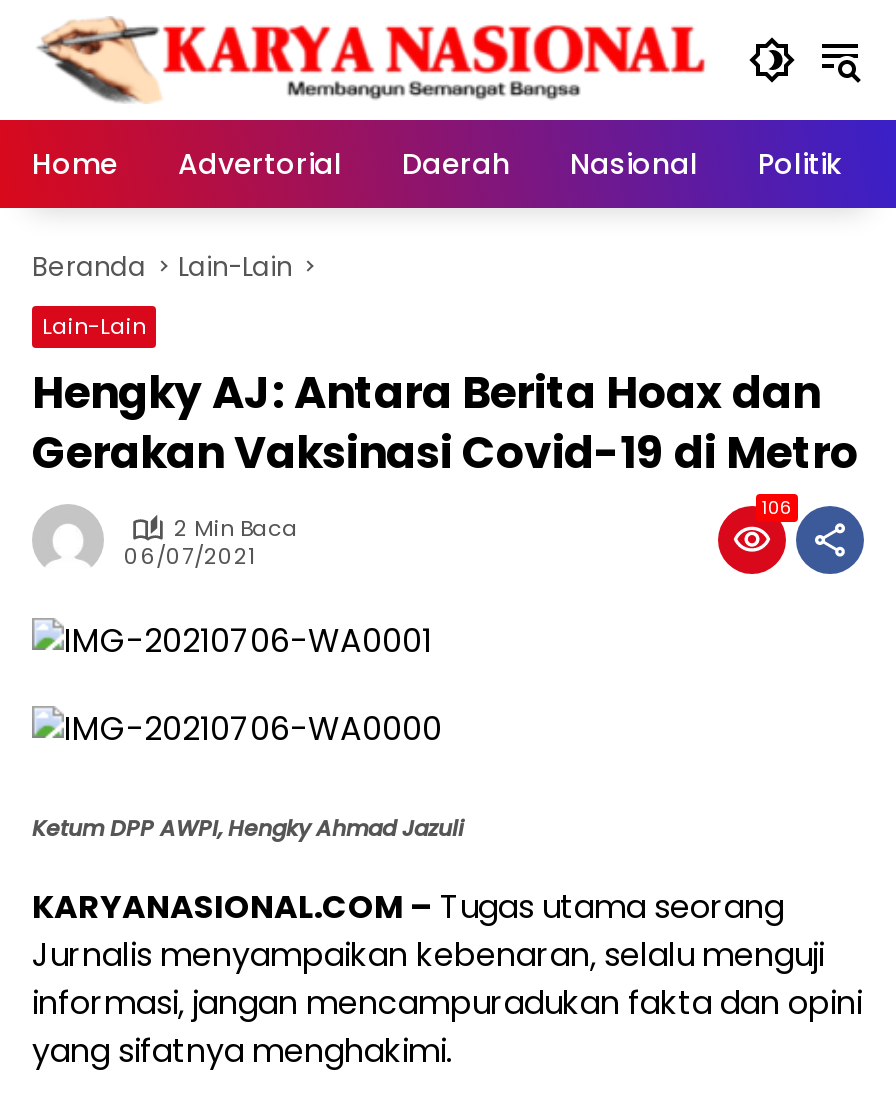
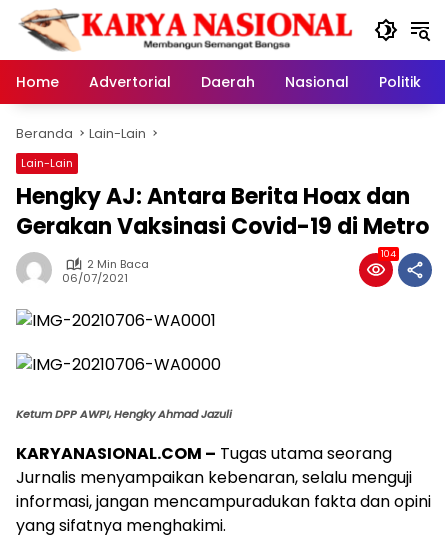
- 106
+ 104
